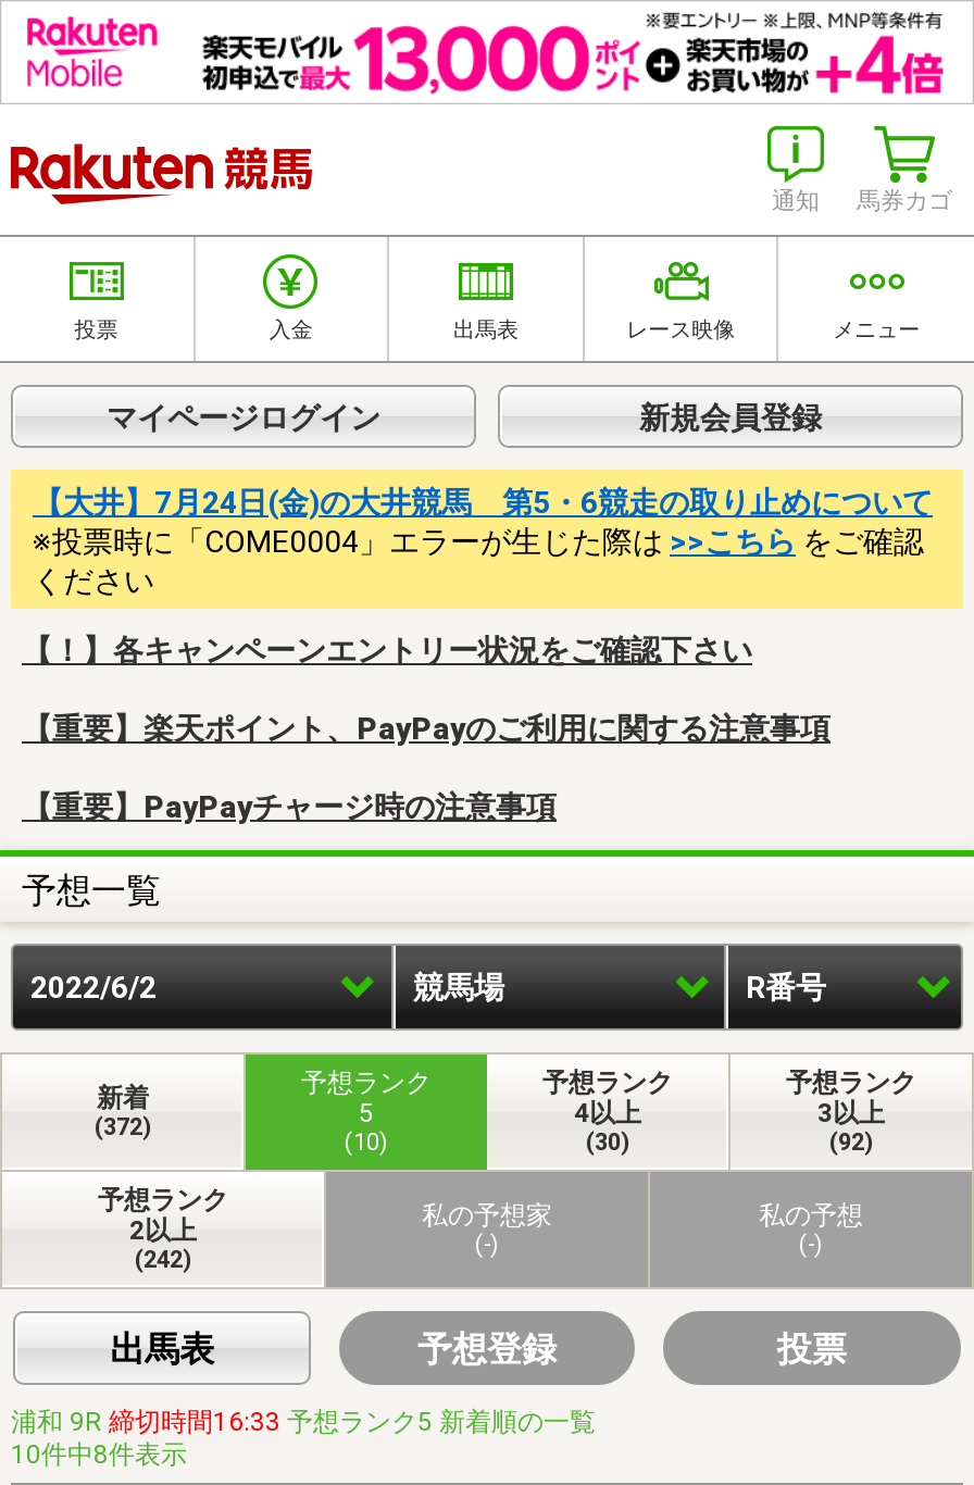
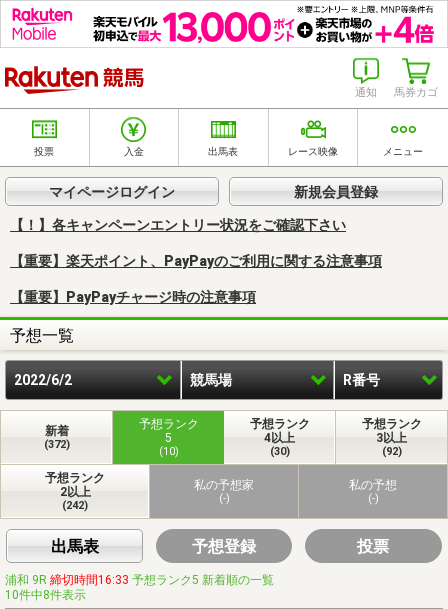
- 【大井】7月24日(金)の大井競馬 第5・6競走の取り止めについて
- ※投票時に「COME0004」エラーが生じた際は>>こちらをご確認
- ください
